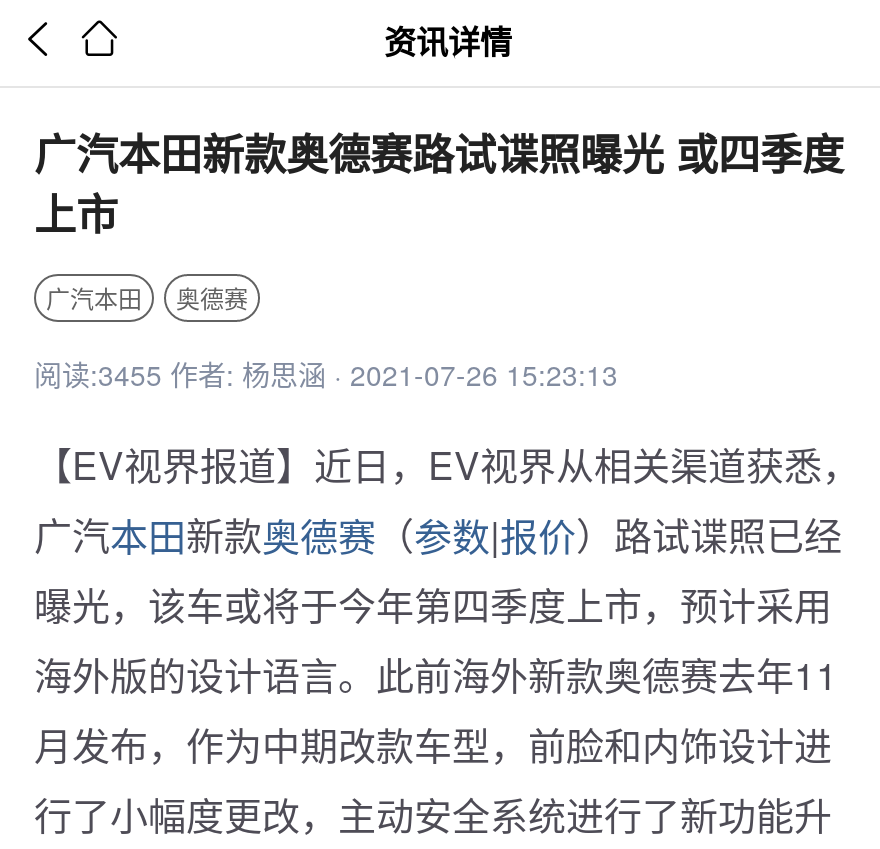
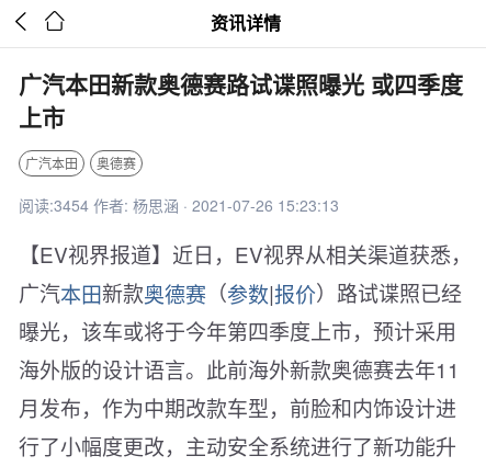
- 阅读:3455 作者: 杨思涵 · 2021-07-26 15:23:13
+ 阅读:3454 作者: 杨思涵 · 2021-07-26 15:23:13
